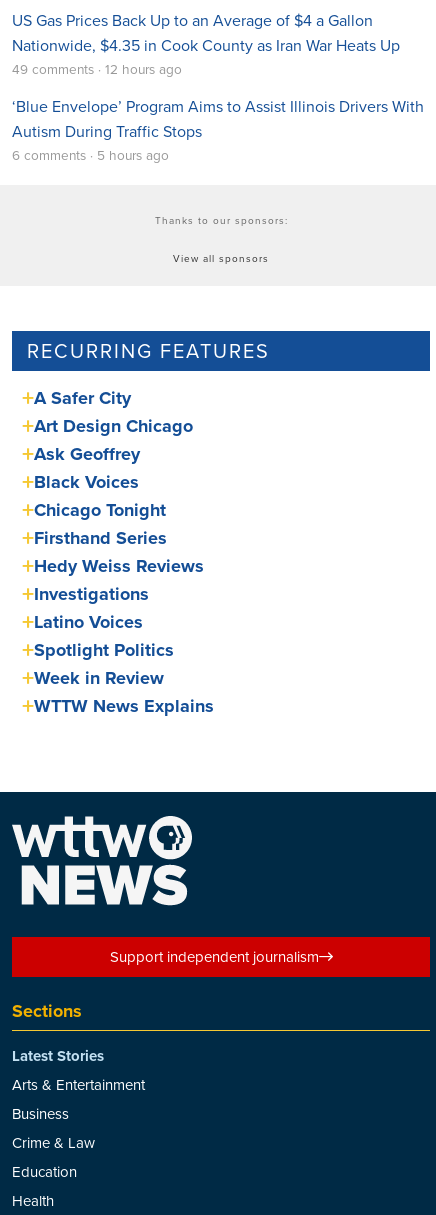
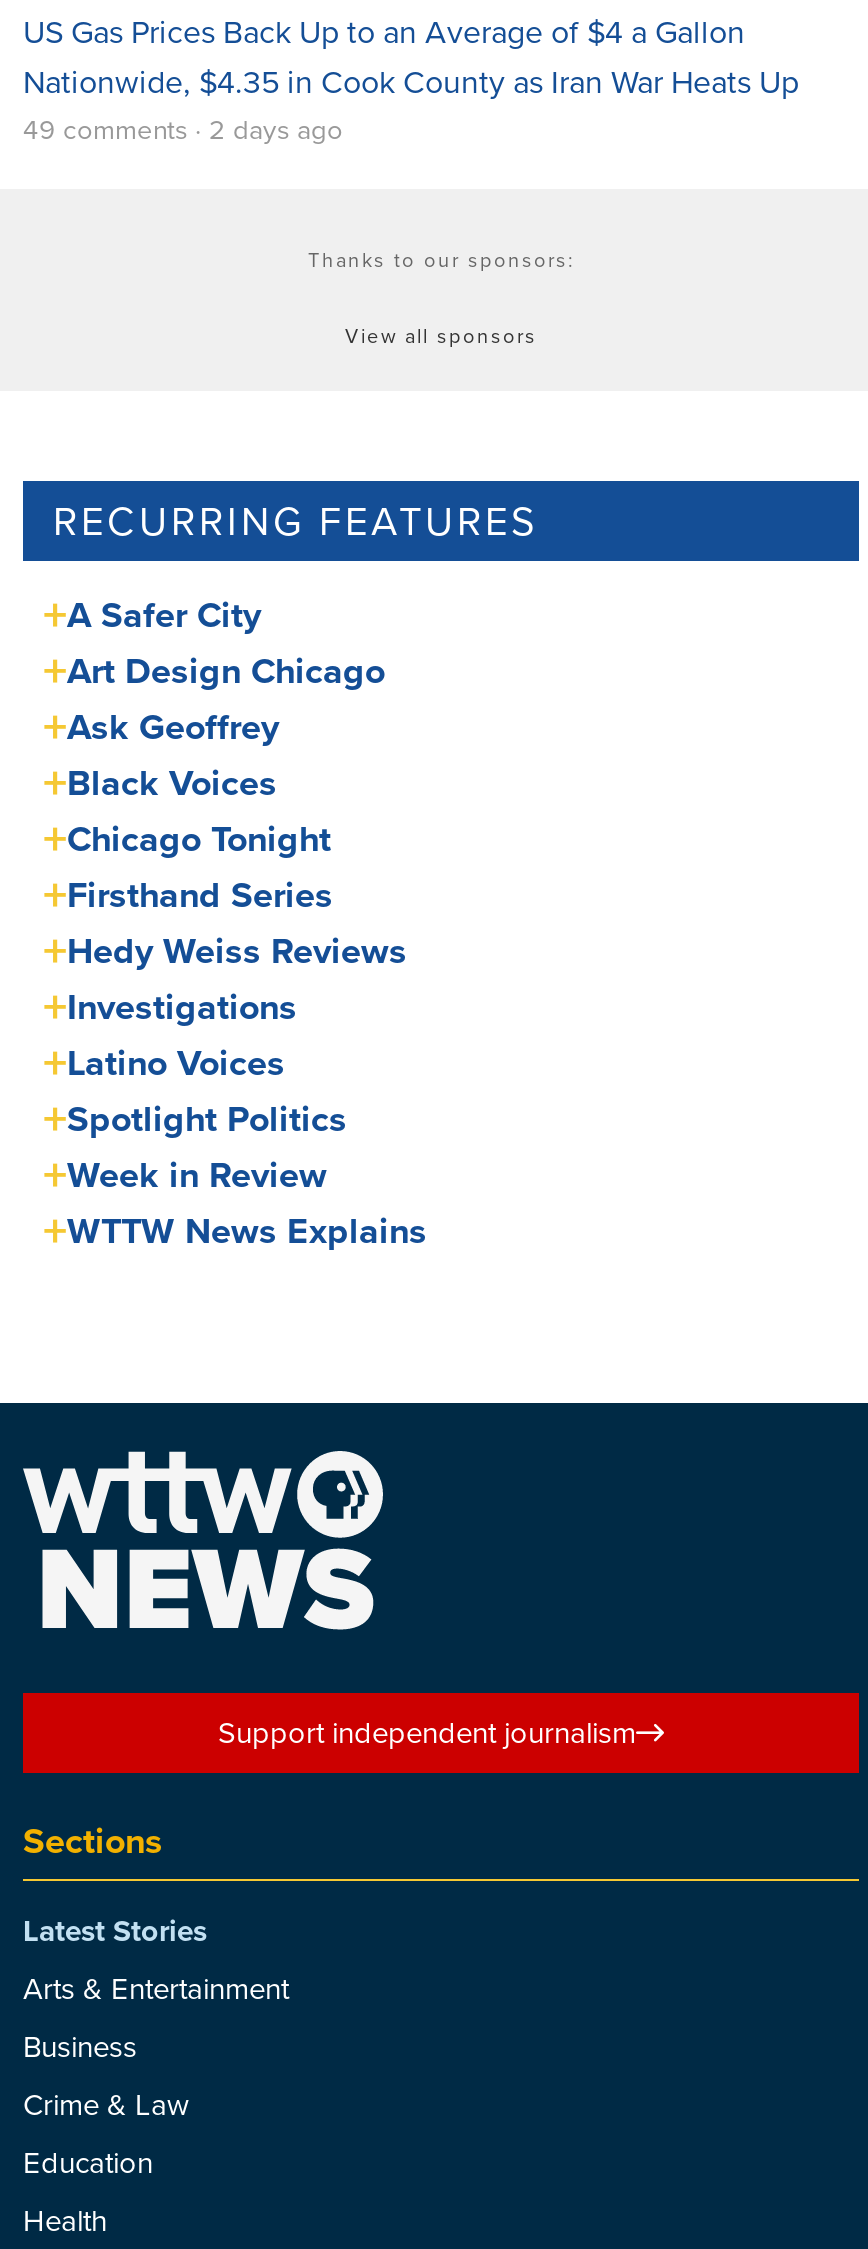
- 49 comments · 12 hours ago
- ‘Blue Envelope’ Program Aims to Assist Illinois Drivers With
- Autism During Traffic Stops
- 6 comments · 5 hours ago
+ 49 comments · 2 days ago
